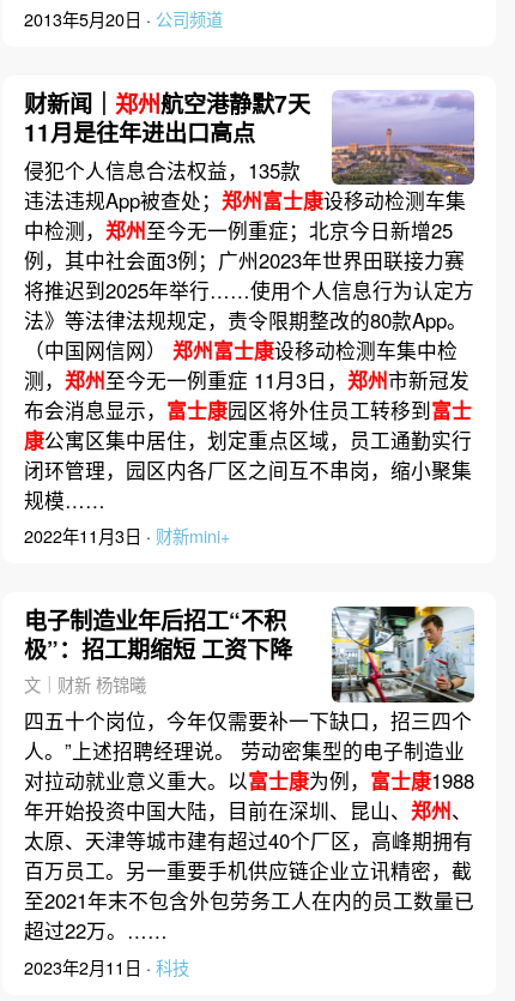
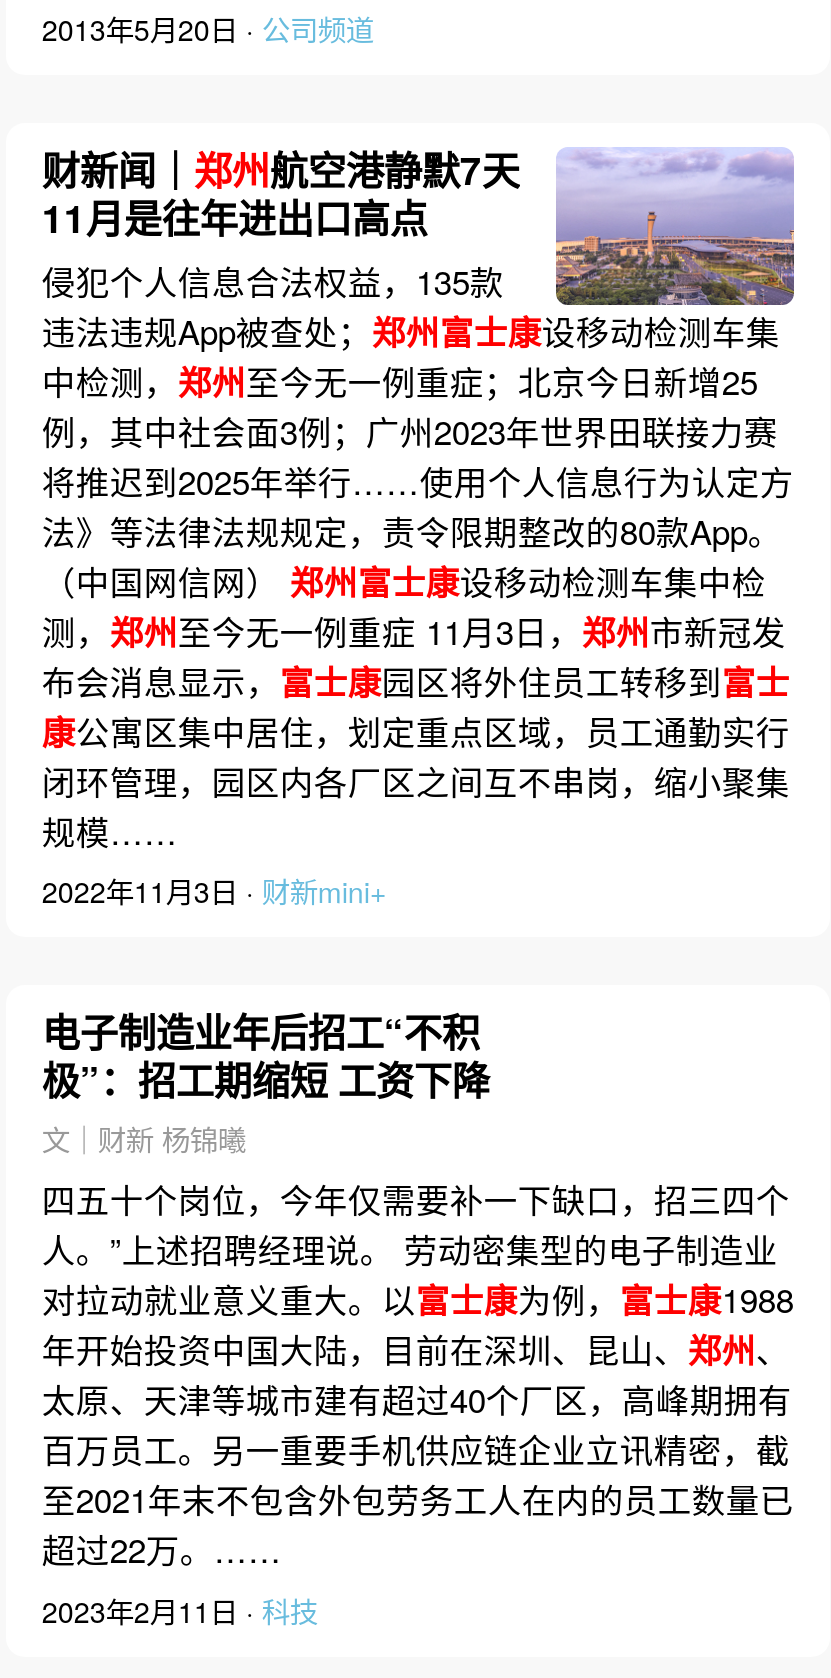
- [image]
